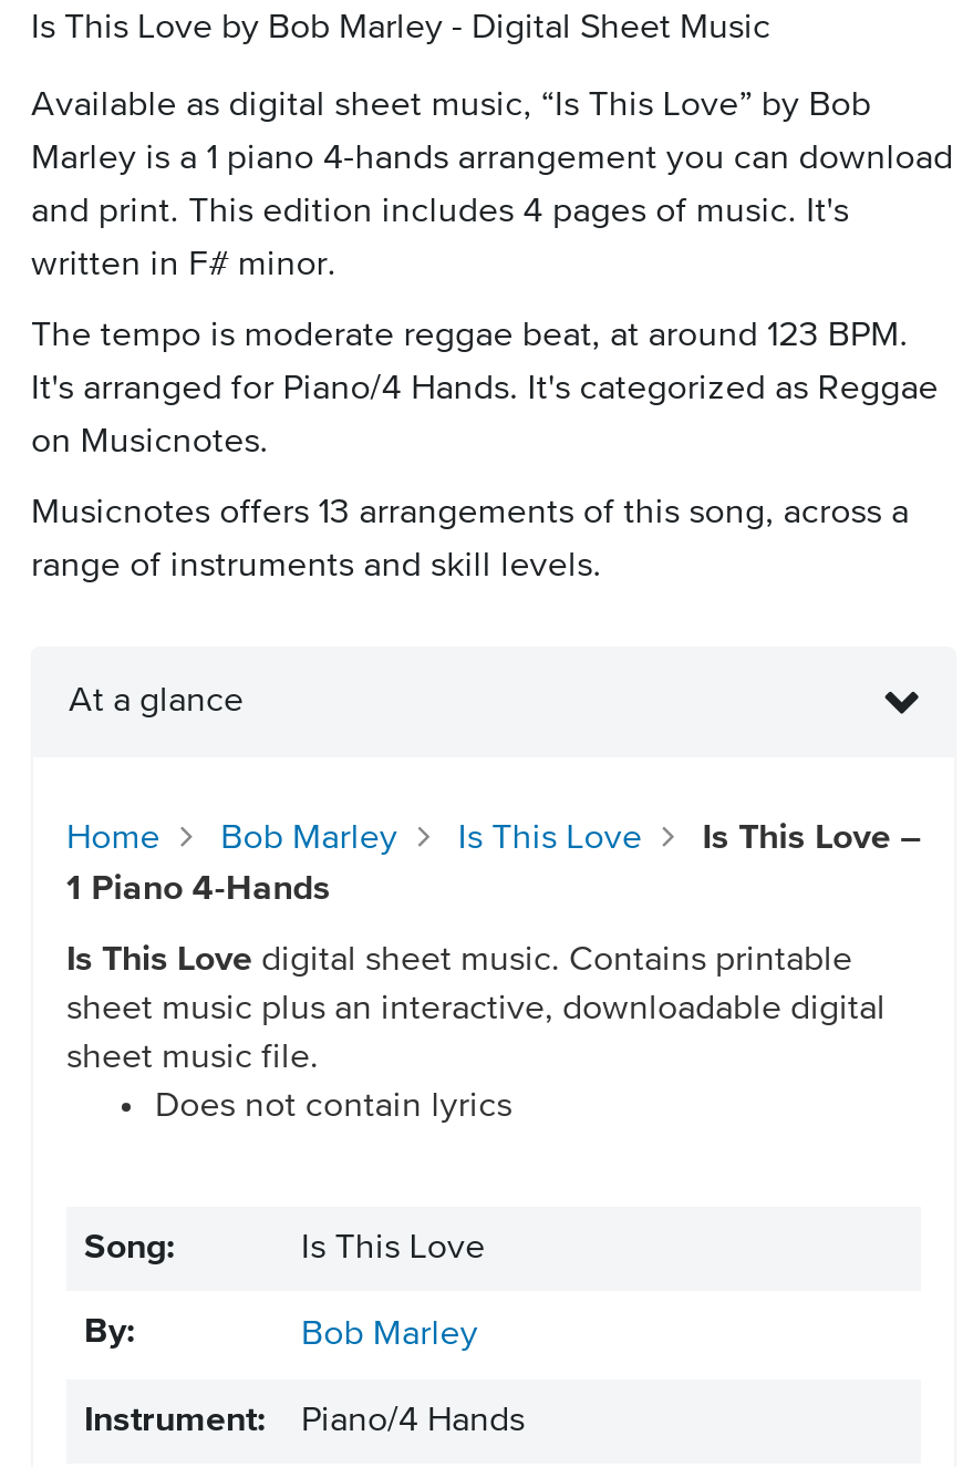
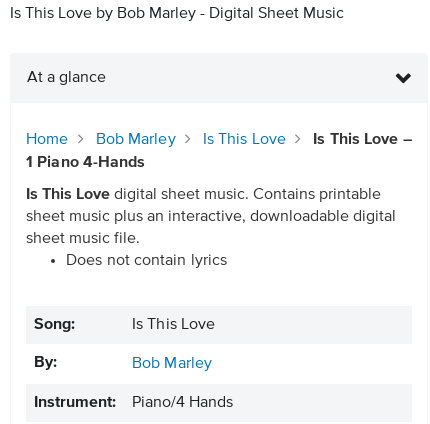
- Available as digital sheet music, “Is This Love” by Bob
- Marley is a 1 piano 4-hands arrangement you can download
- and print. This edition includes 4 pages of music. It's
- written in F# minor.
- The tempo is moderate reggae beat, at around 123 BPM.
- It's arranged for Piano/4 Hands. It's categorized as Reggae
- on Musicnotes.
- Musicnotes offers 13 arrangements of this song, across a
- range of instruments and skill levels.
